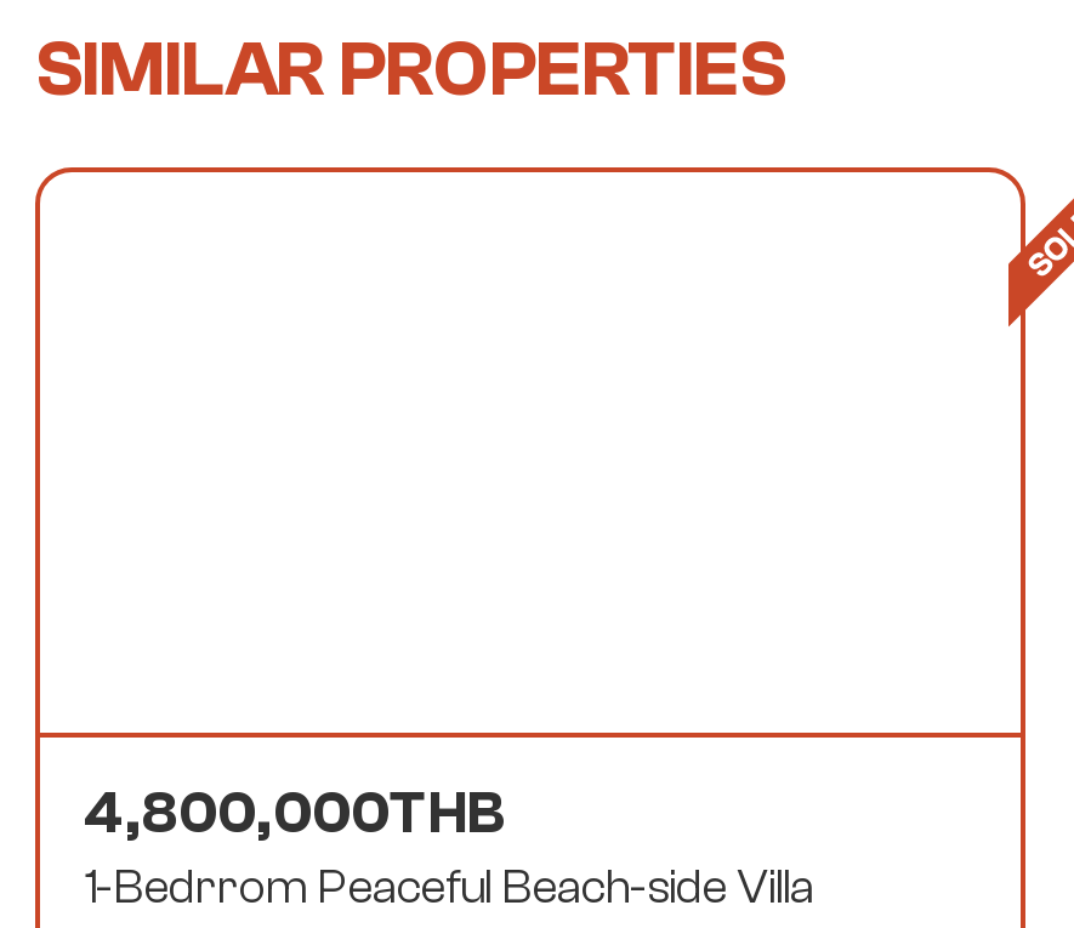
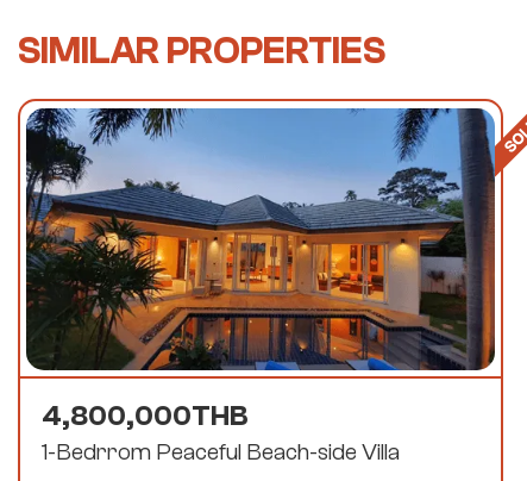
+ [image]
